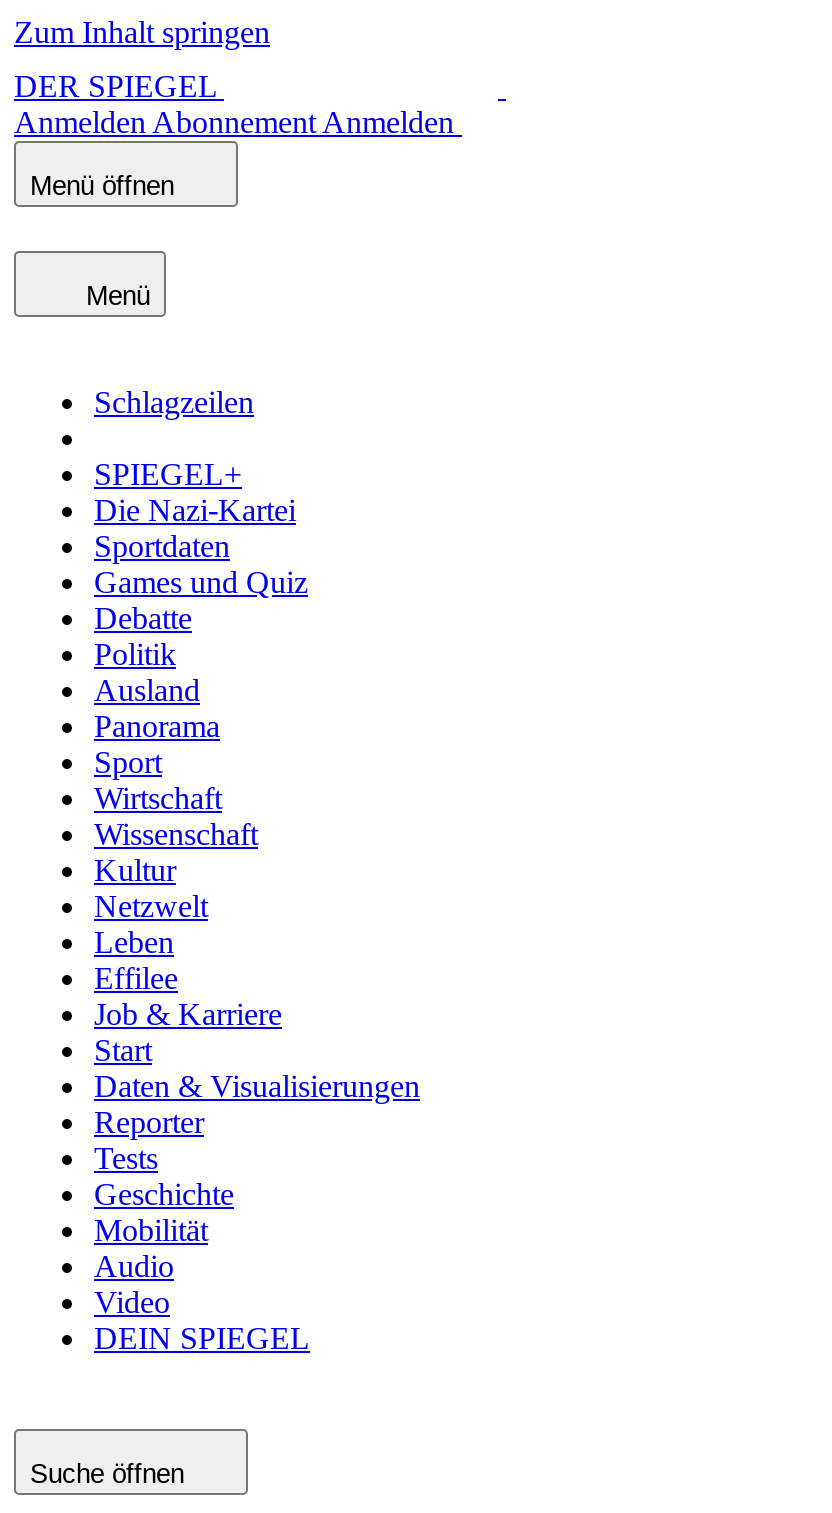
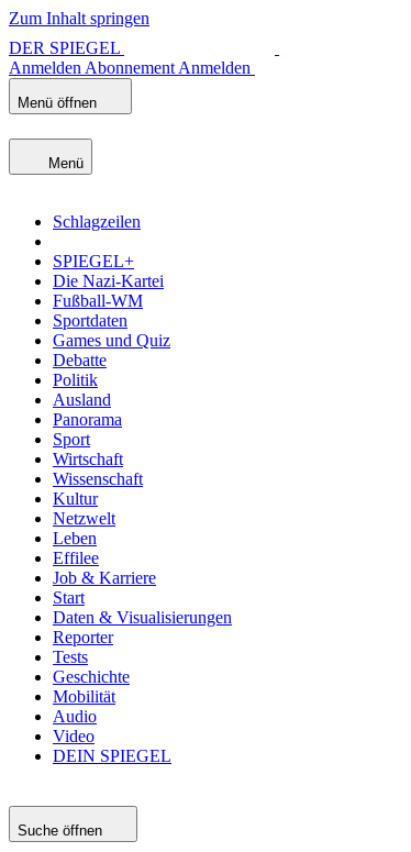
+ Fußball-WM
